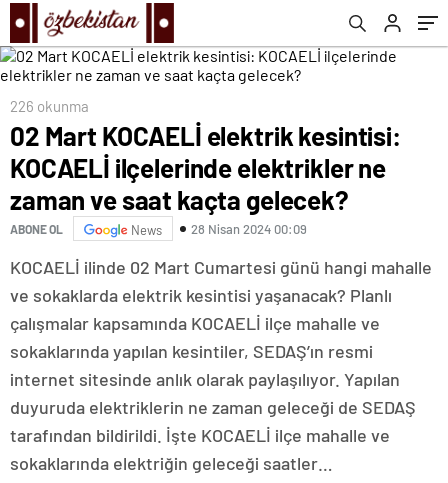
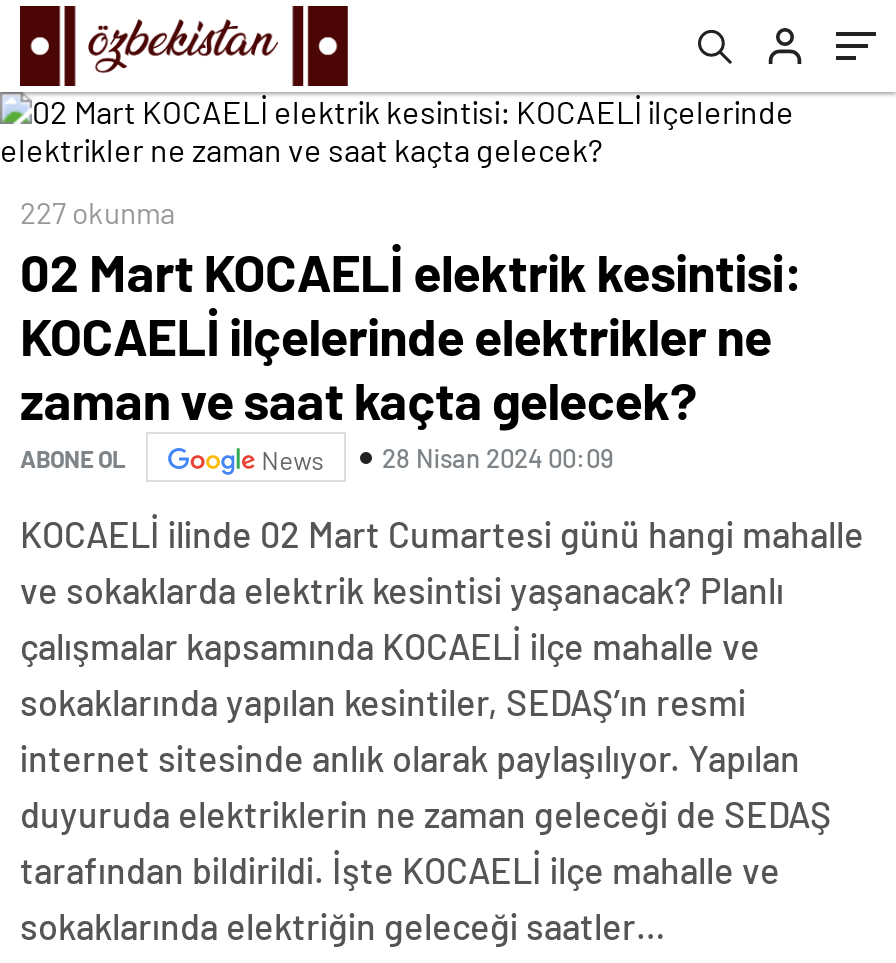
- 226 okunma
+ 227 okunma
